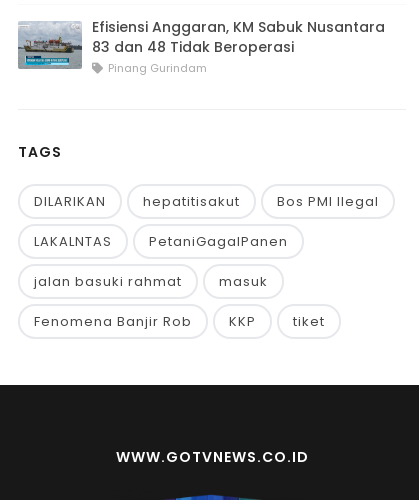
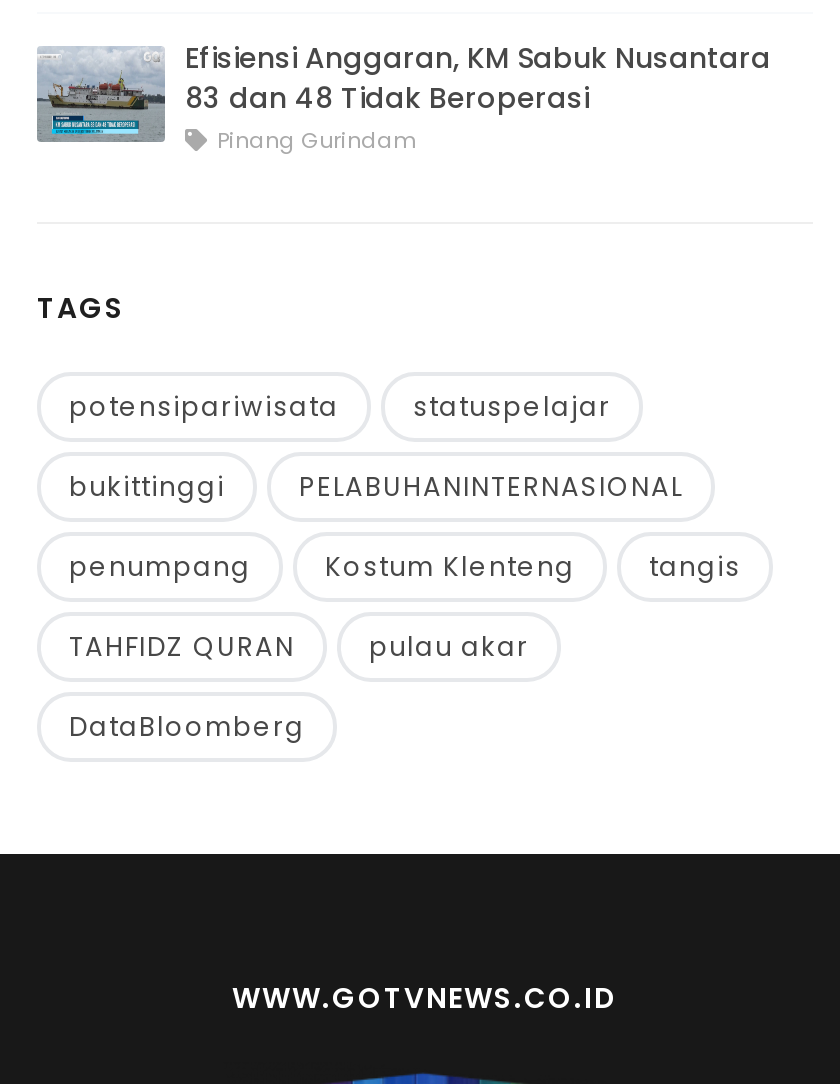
- DILARIKAN
- hepatitisakut
- Bos PMI Ilegal
- LAKALNTAS
- PetaniGagalPanen
- jalan basuki rahmat
- masuk
- Fenomena Banjir Rob
- KKP
- tiket
+ potensipariwisata
+ statuspelajar
+ bukittinggi
+ PELABUHANINTERNASIONAL
+ penumpang
+ Kostum Klenteng
+ tangis
+ TAHFIDZ QURAN
+ pulau akar
+ DataBloomberg
